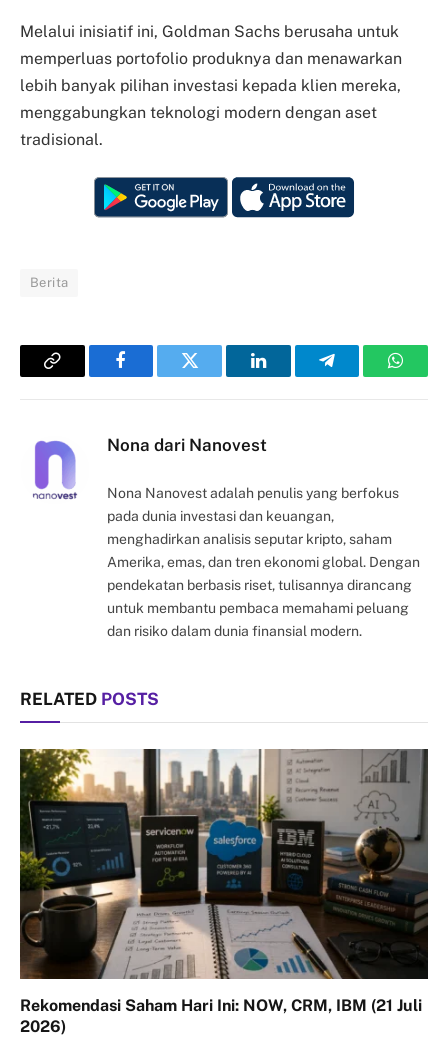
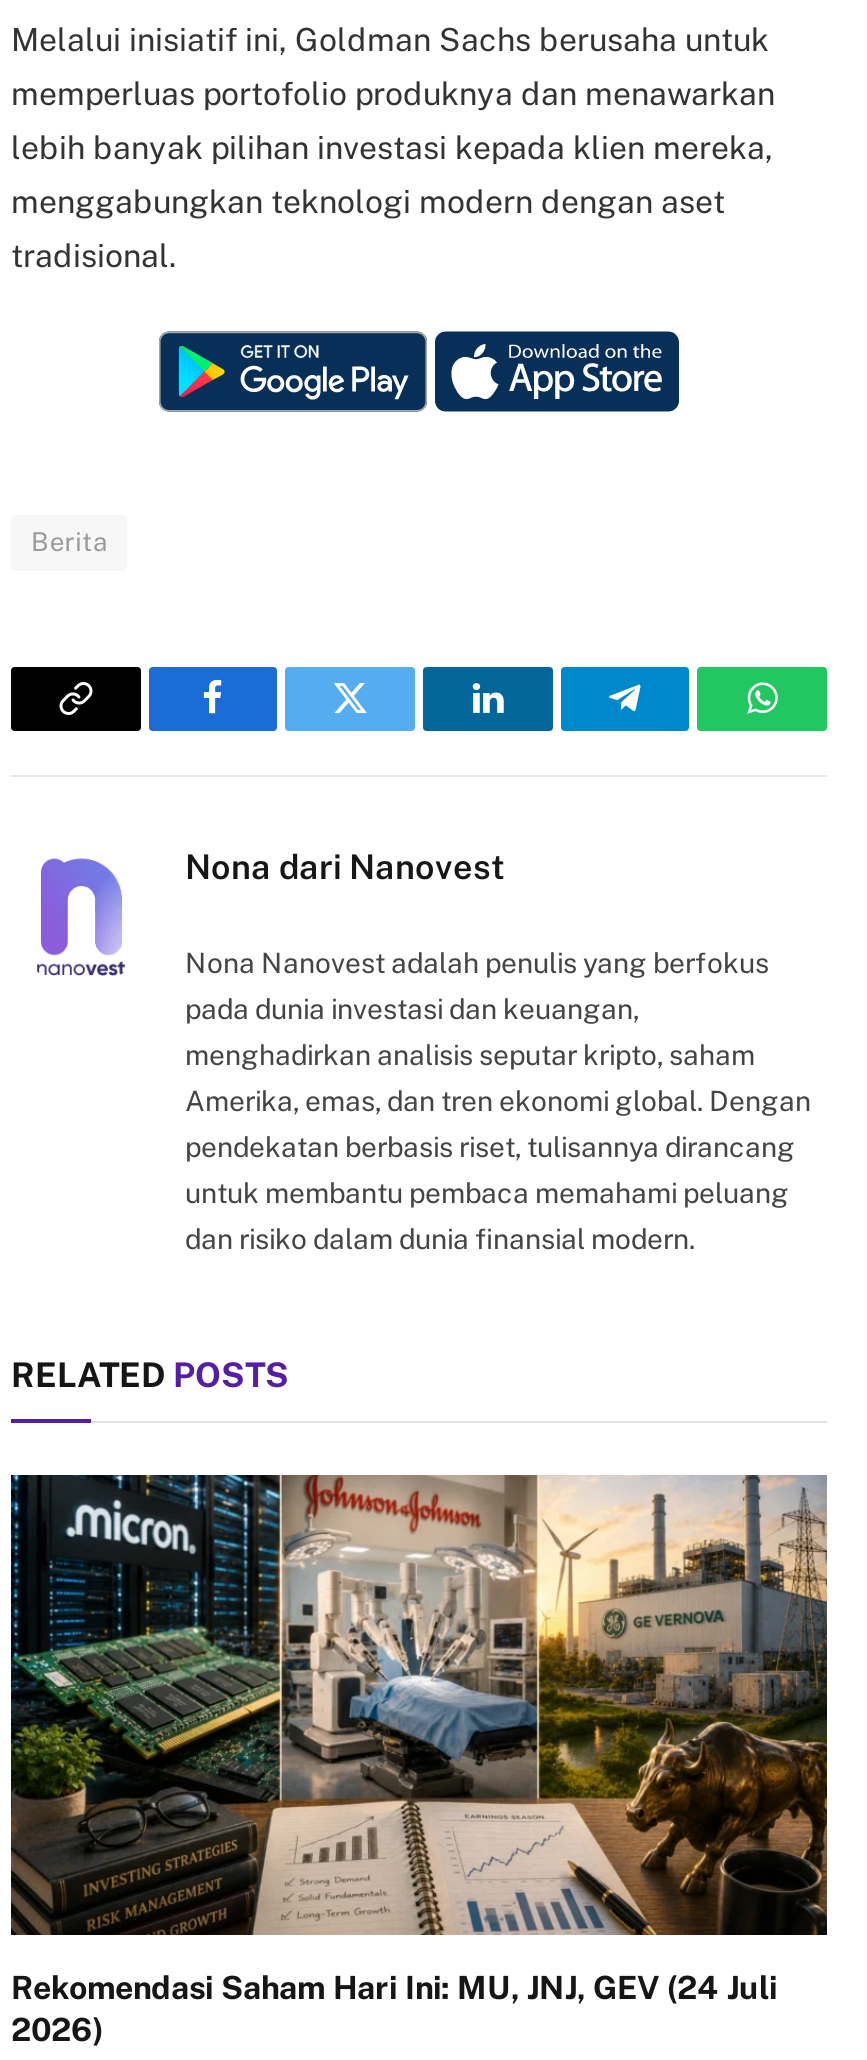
- [image]
- Rekomendasi Saham Hari Ini: NOW, CRM, IBM (21 Juli
+ [image]
+ Rekomendasi Saham Hari Ini: MU, JNJ, GEV (24 Juli
